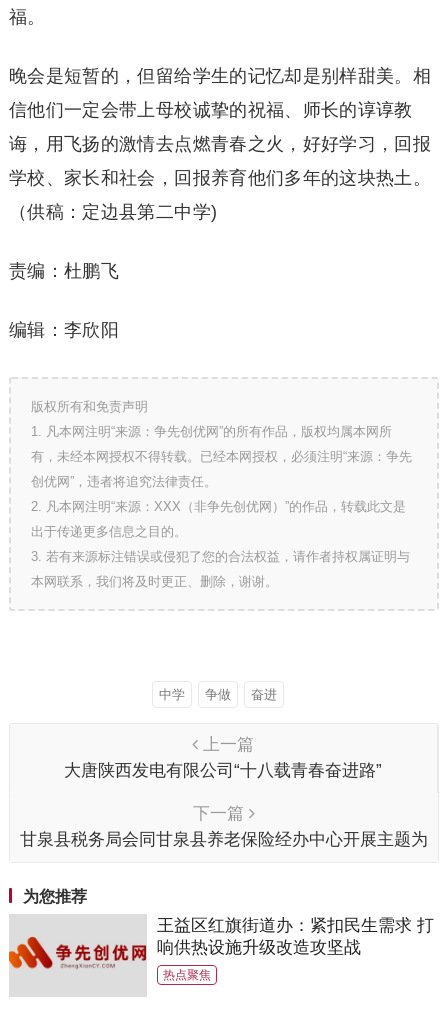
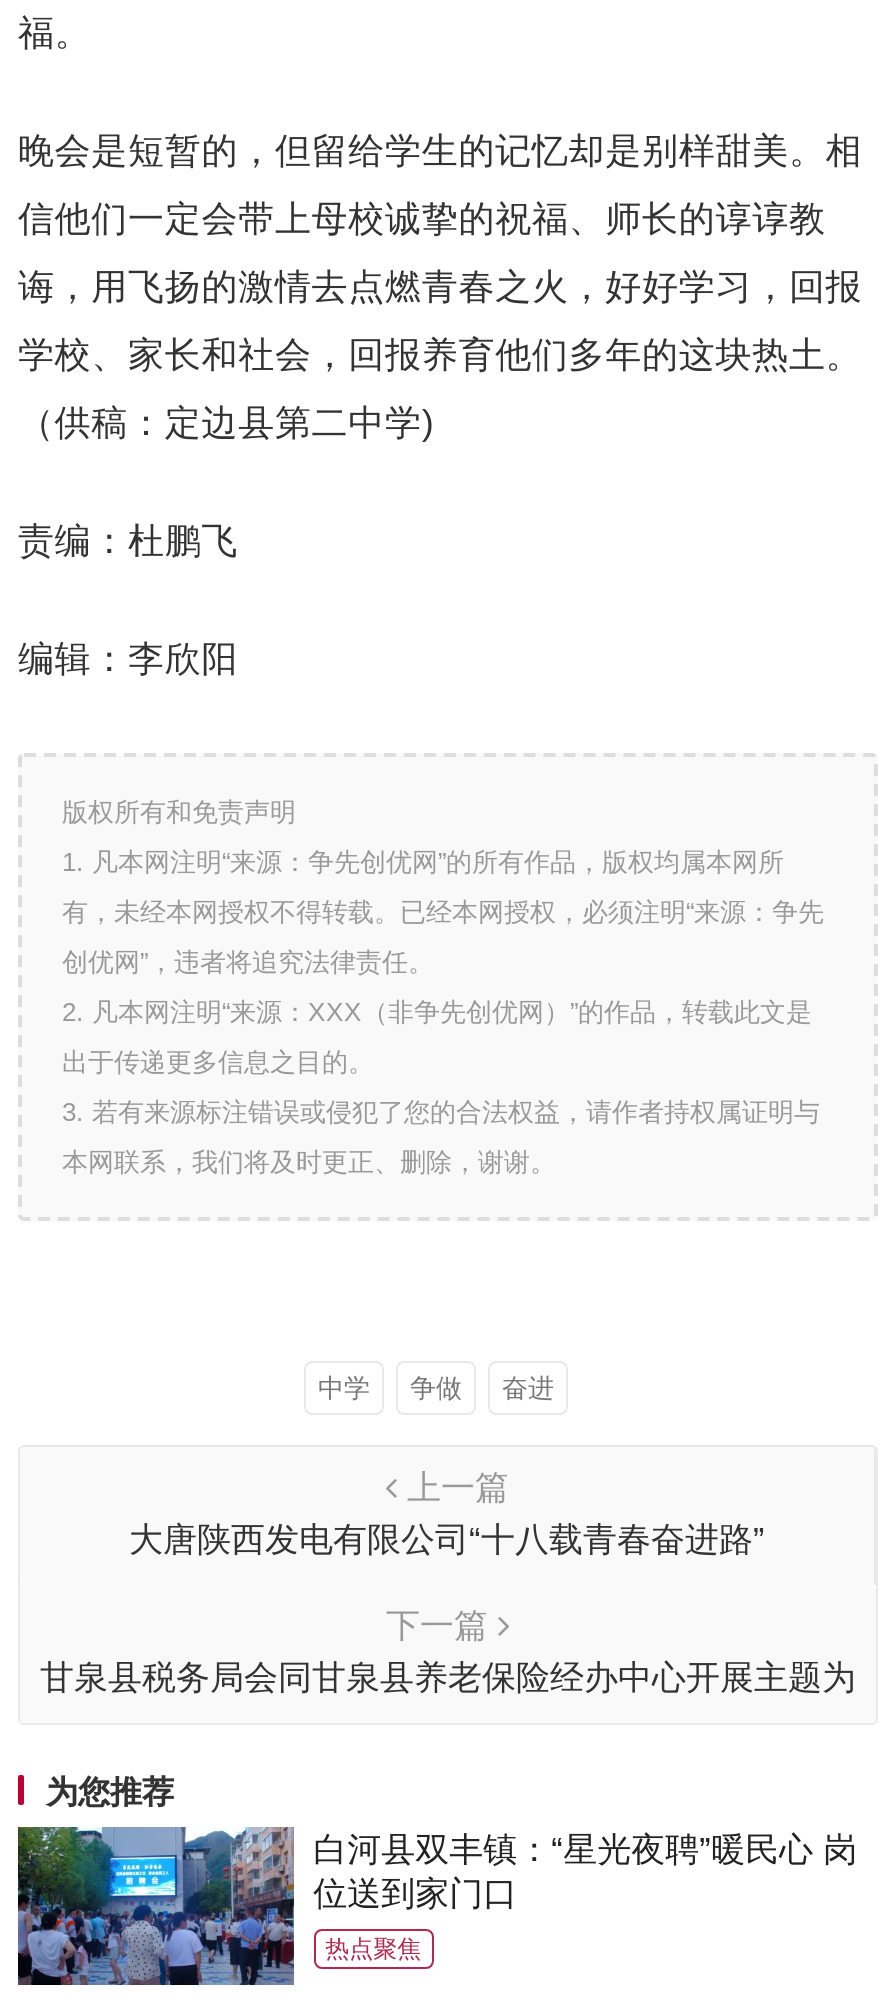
- [image]
- 王益区红旗街道办：紧扣民生需求 打
- 响供热设施升级改造攻坚战
+ [image]
+ 白河县双丰镇：“星光夜聘”暖民心 岗
+ 位送到家门口
